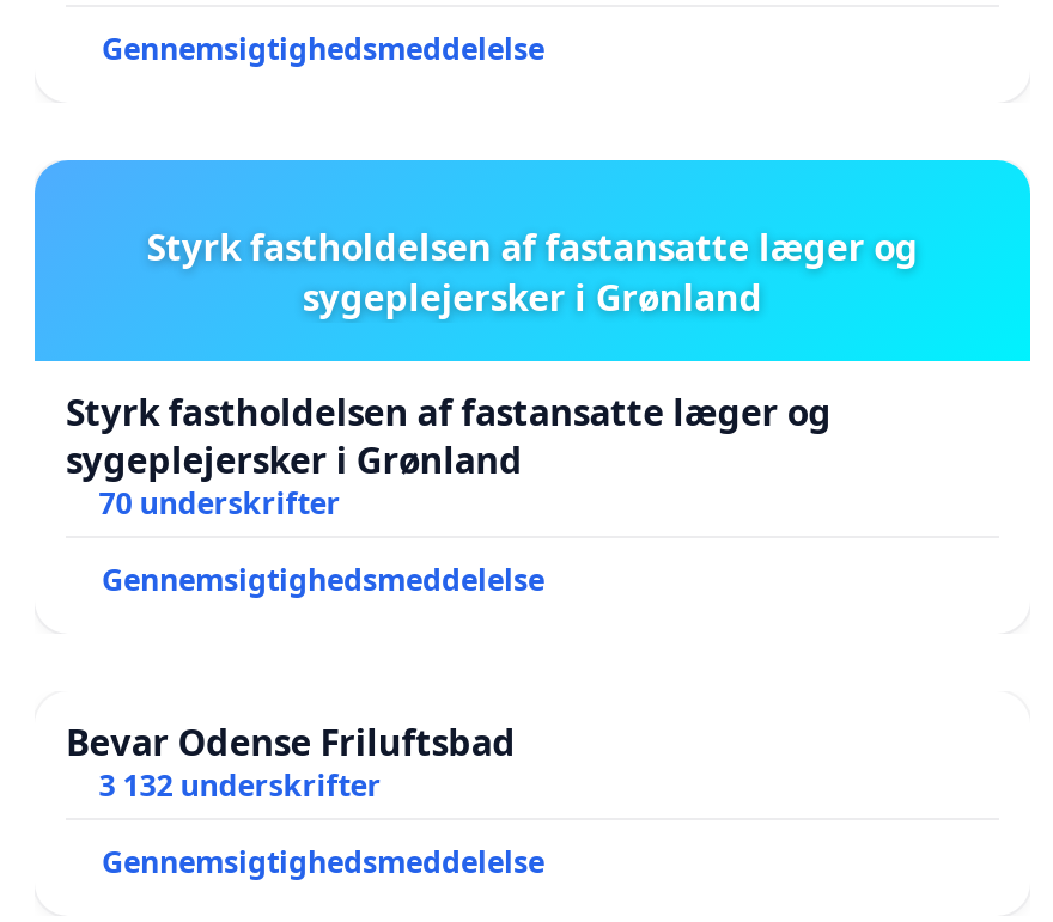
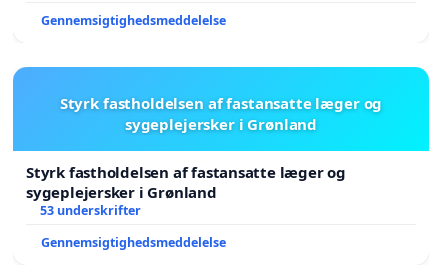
- 70 underskrifter
- Gennemsigtighedsmeddelelse
- Bevar Odense Friluftsbad
- 3 132 underskrifter
+ 53 underskrifter
